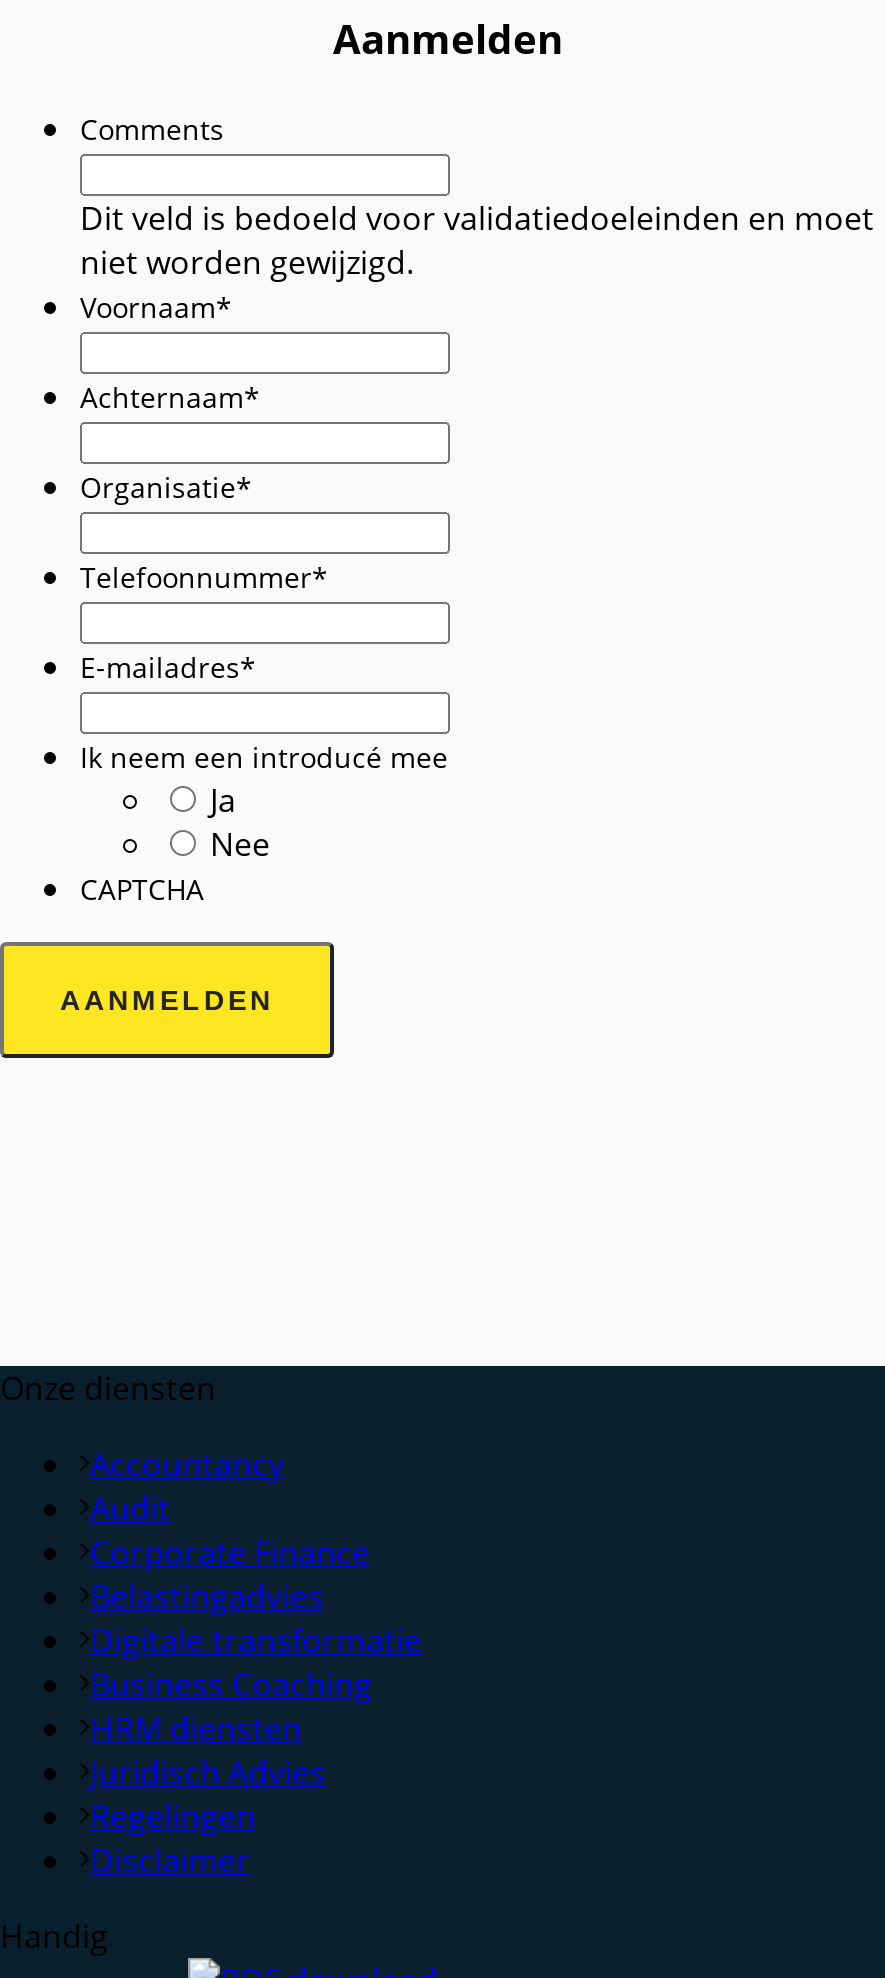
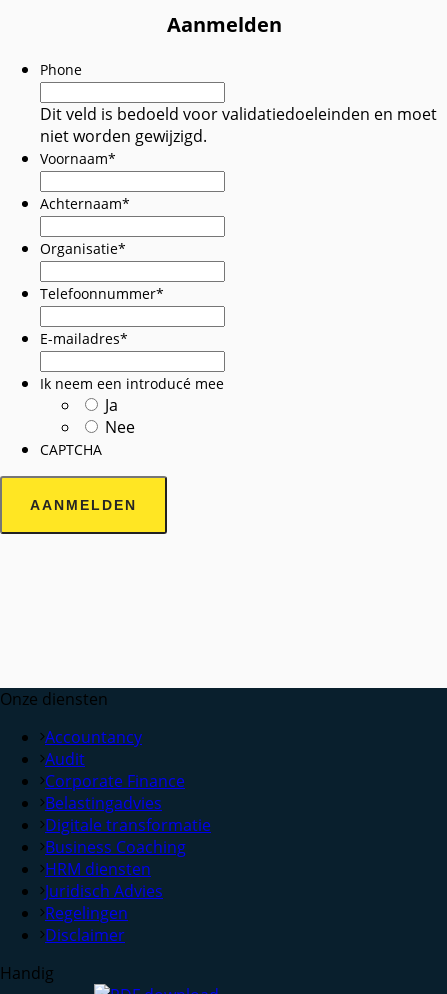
- Comments
+ Phone
